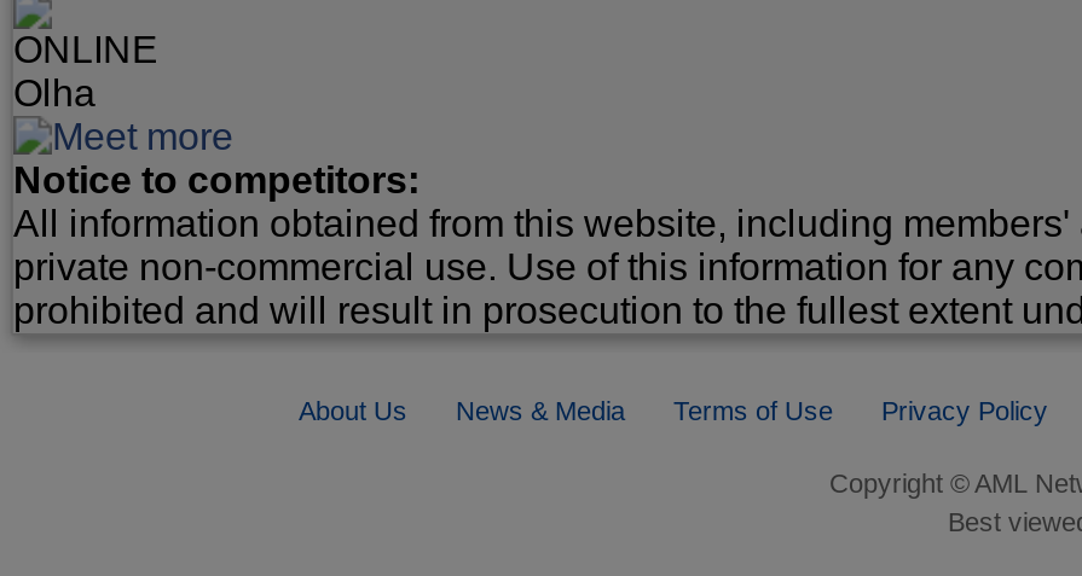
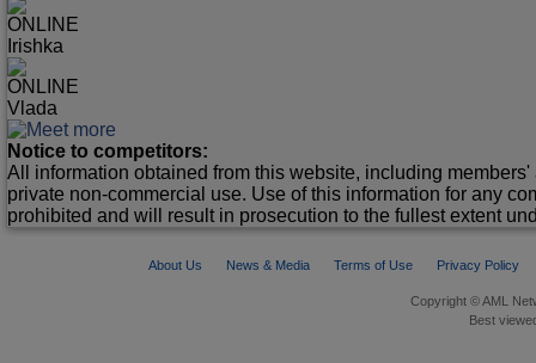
- Olha
+ Irishka
+ ONLINE
+ Vlada
